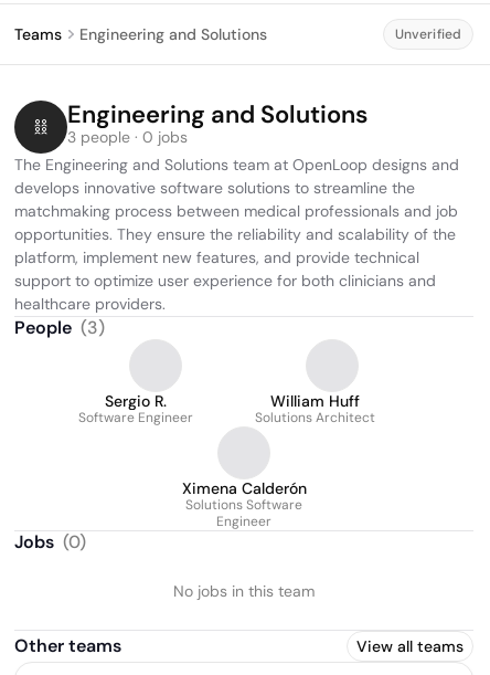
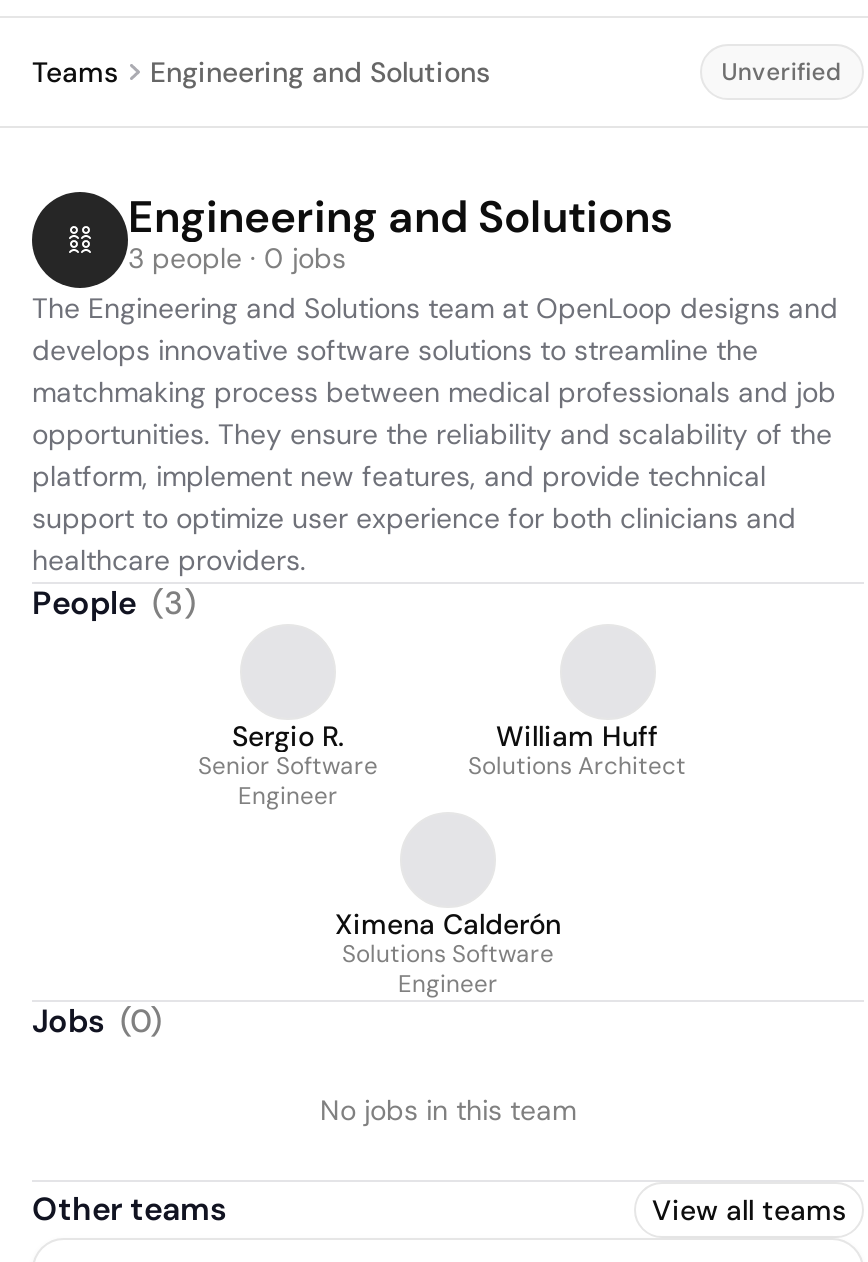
- Software Engineer
+ Senior Software
+ Engineer
